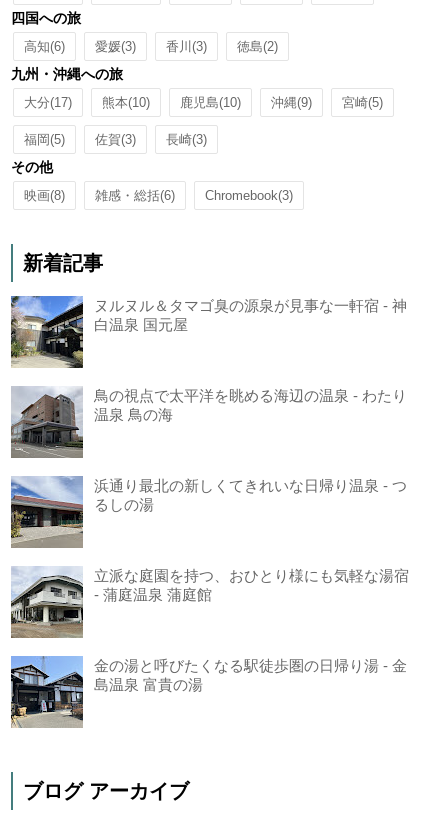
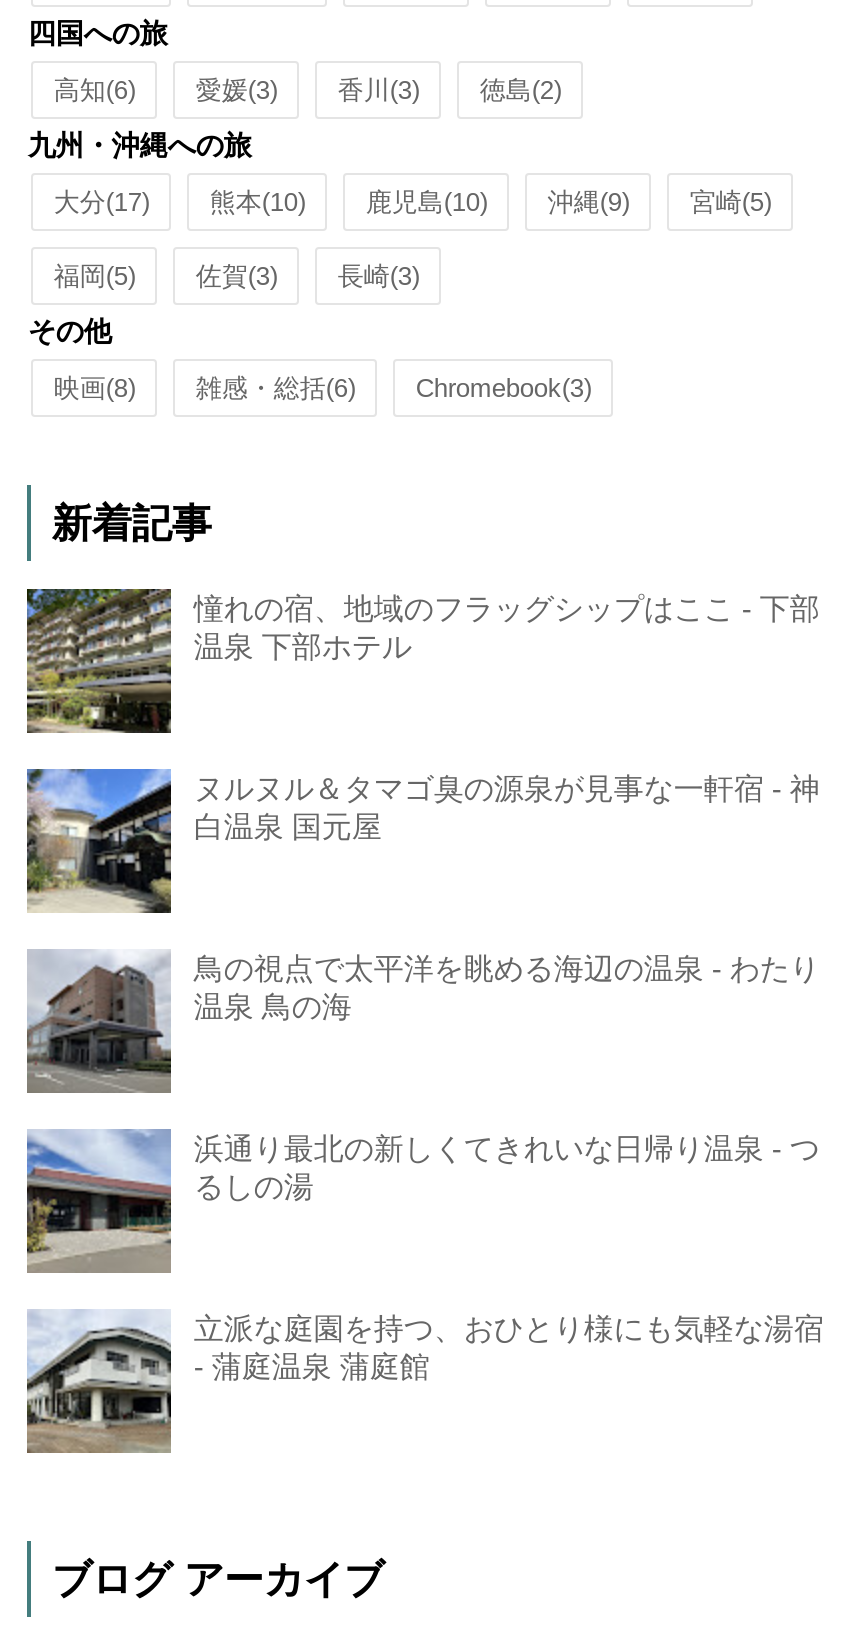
+ [image]
+ 憧れの宿、地域のフラッグシップはここ - 下部
+ 温泉 下部ホテル

moved down: [image] | ヌルヌル＆タマゴ臭の源泉が見事な一軒宿 - 神 | 白温泉 国元屋 | ... | 立派な庭園を持つ、おひとり様にも気軽な湯宿 | - 蒲庭温泉 蒲庭館

- [image]
- 金の湯と呼びたくなる駅徒歩圏の日帰り湯 - 金
- 島温泉 富貴の湯
